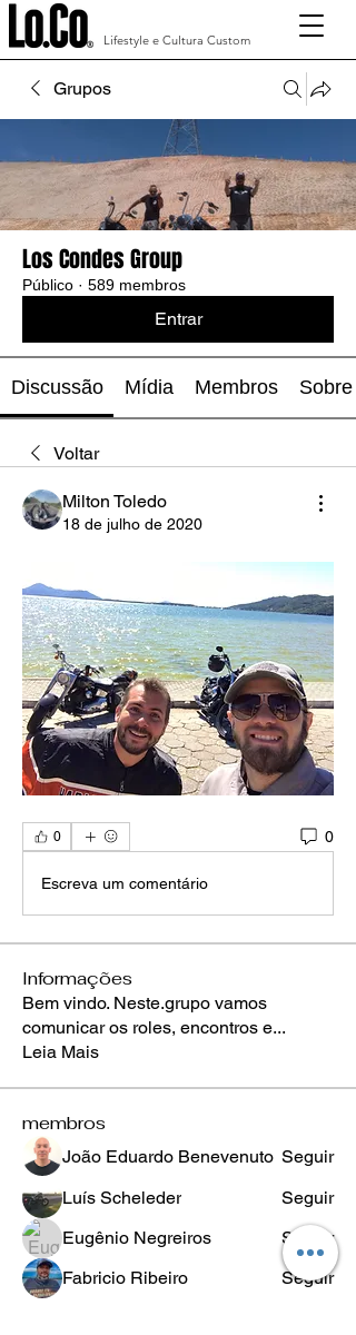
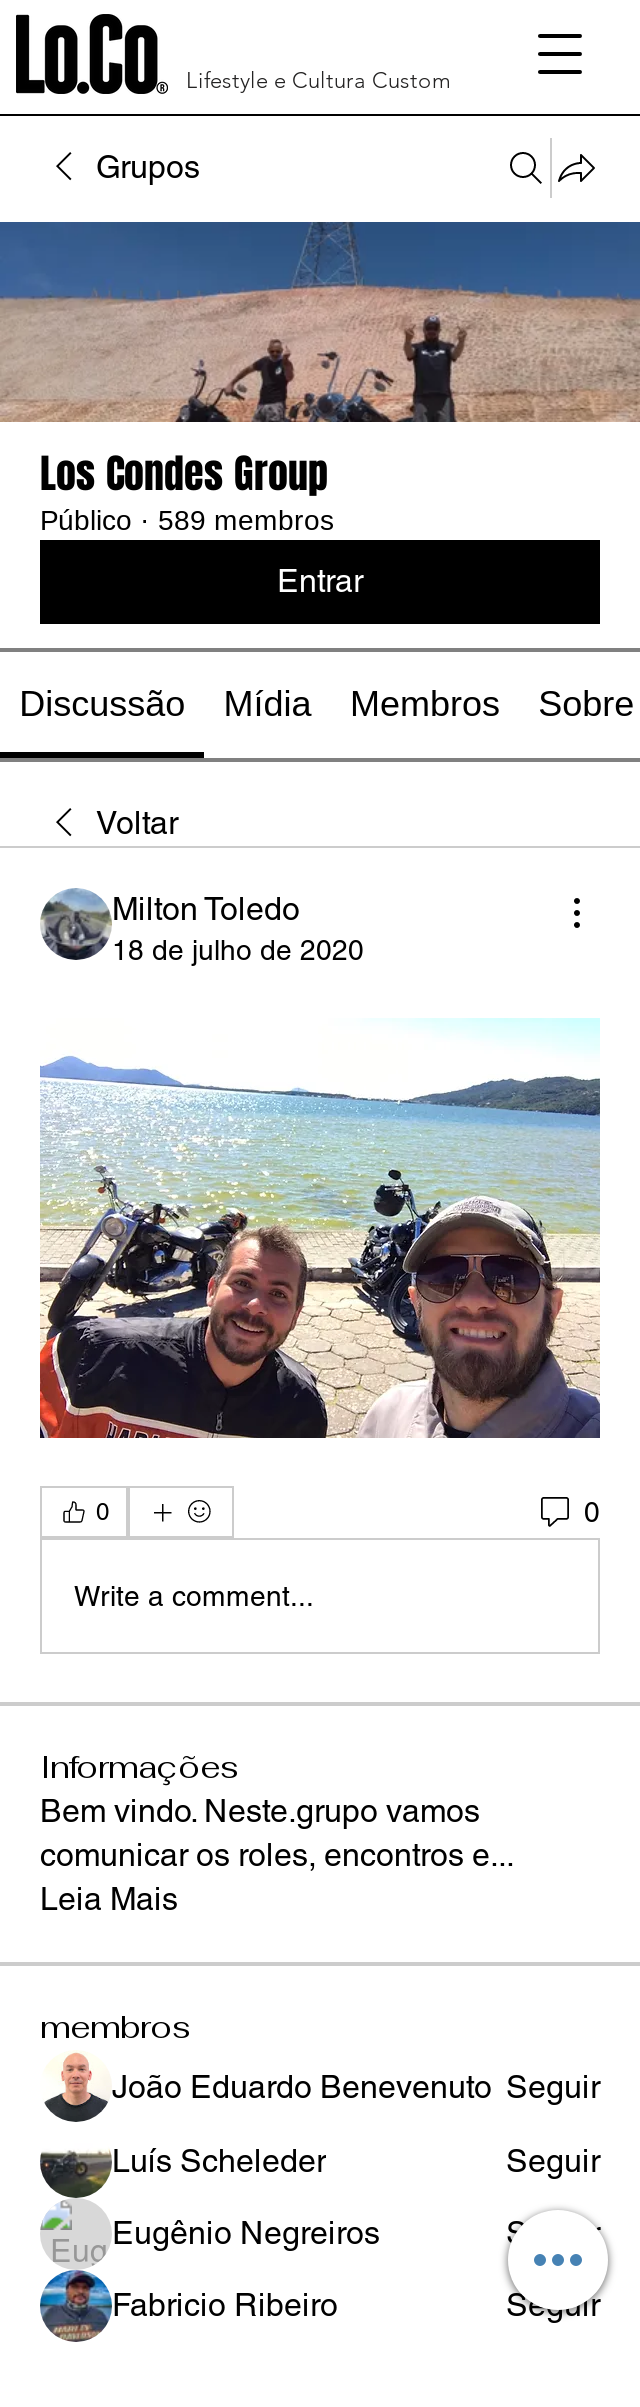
- Escreva um comentário
+ Write a comment...
